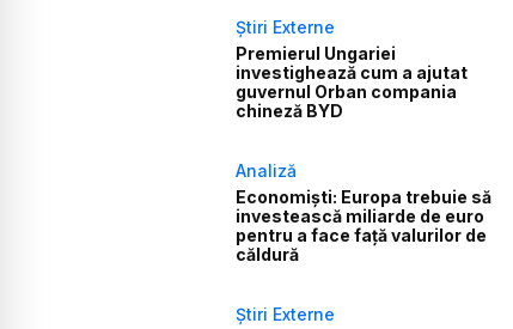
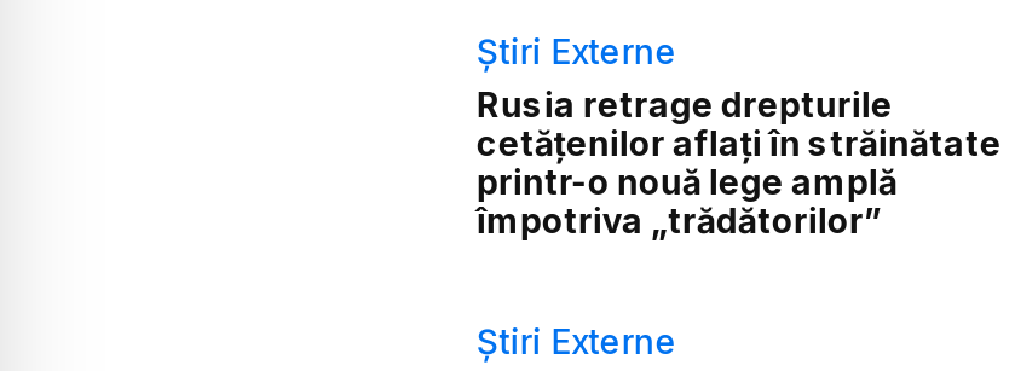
- Premierul Ungariei
- investighează cum a ajutat
- guvernul Orban compania
- chineză BYD
- Analiză
- Economiști: Europa trebuie să
- investească miliarde de euro
- pentru a face față valurilor de
- căldură
+ Rusia retrage drepturile
+ cetățenilor aflați în străinătate
+ printr-o nouă lege amplă
+ împotriva „trădătorilor”
